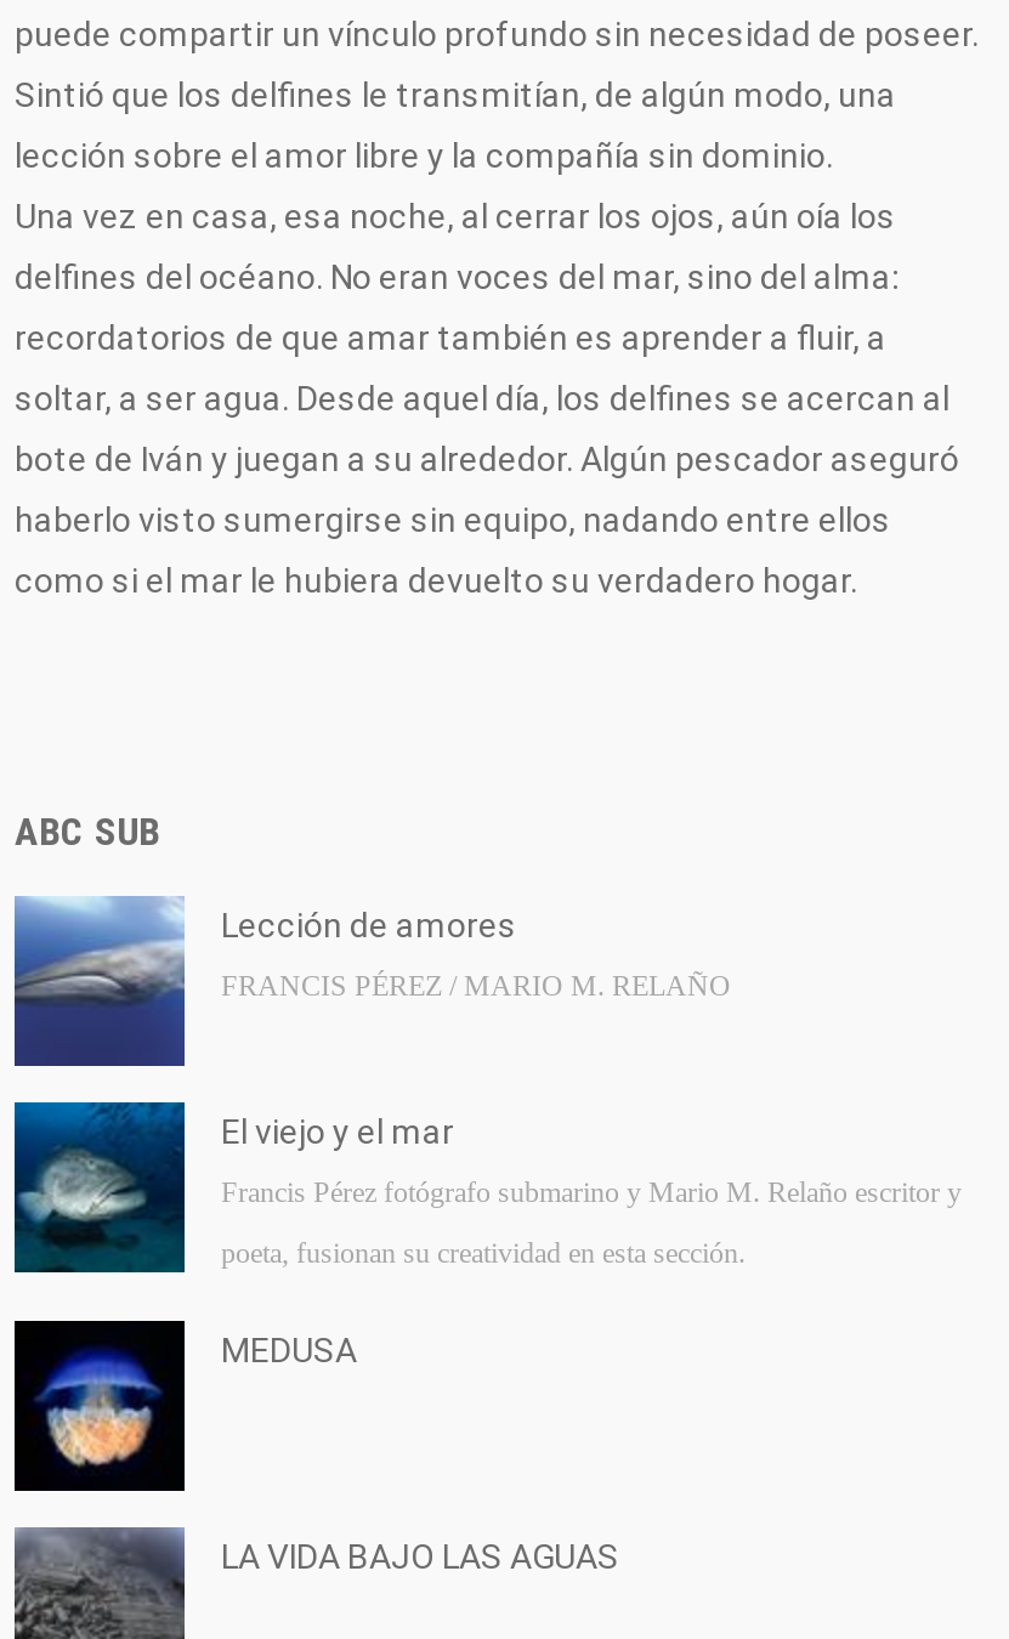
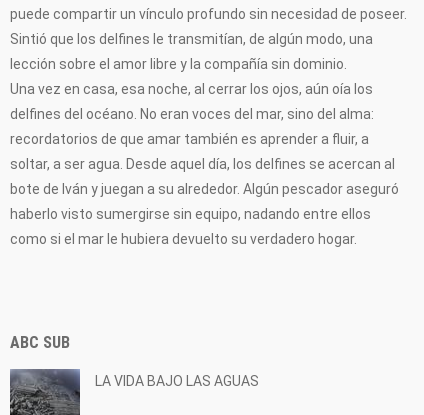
- [image]
- Lección de amores
- FRANCIS PÉREZ / MARIO M. RELAÑO

- [image]
- El viejo y el mar
- Francis Pérez fotógrafo submarino y Mario M. Relaño escritor y
- poeta, fusionan su creatividad en esta sección.
- MEDUSA

- [image]
